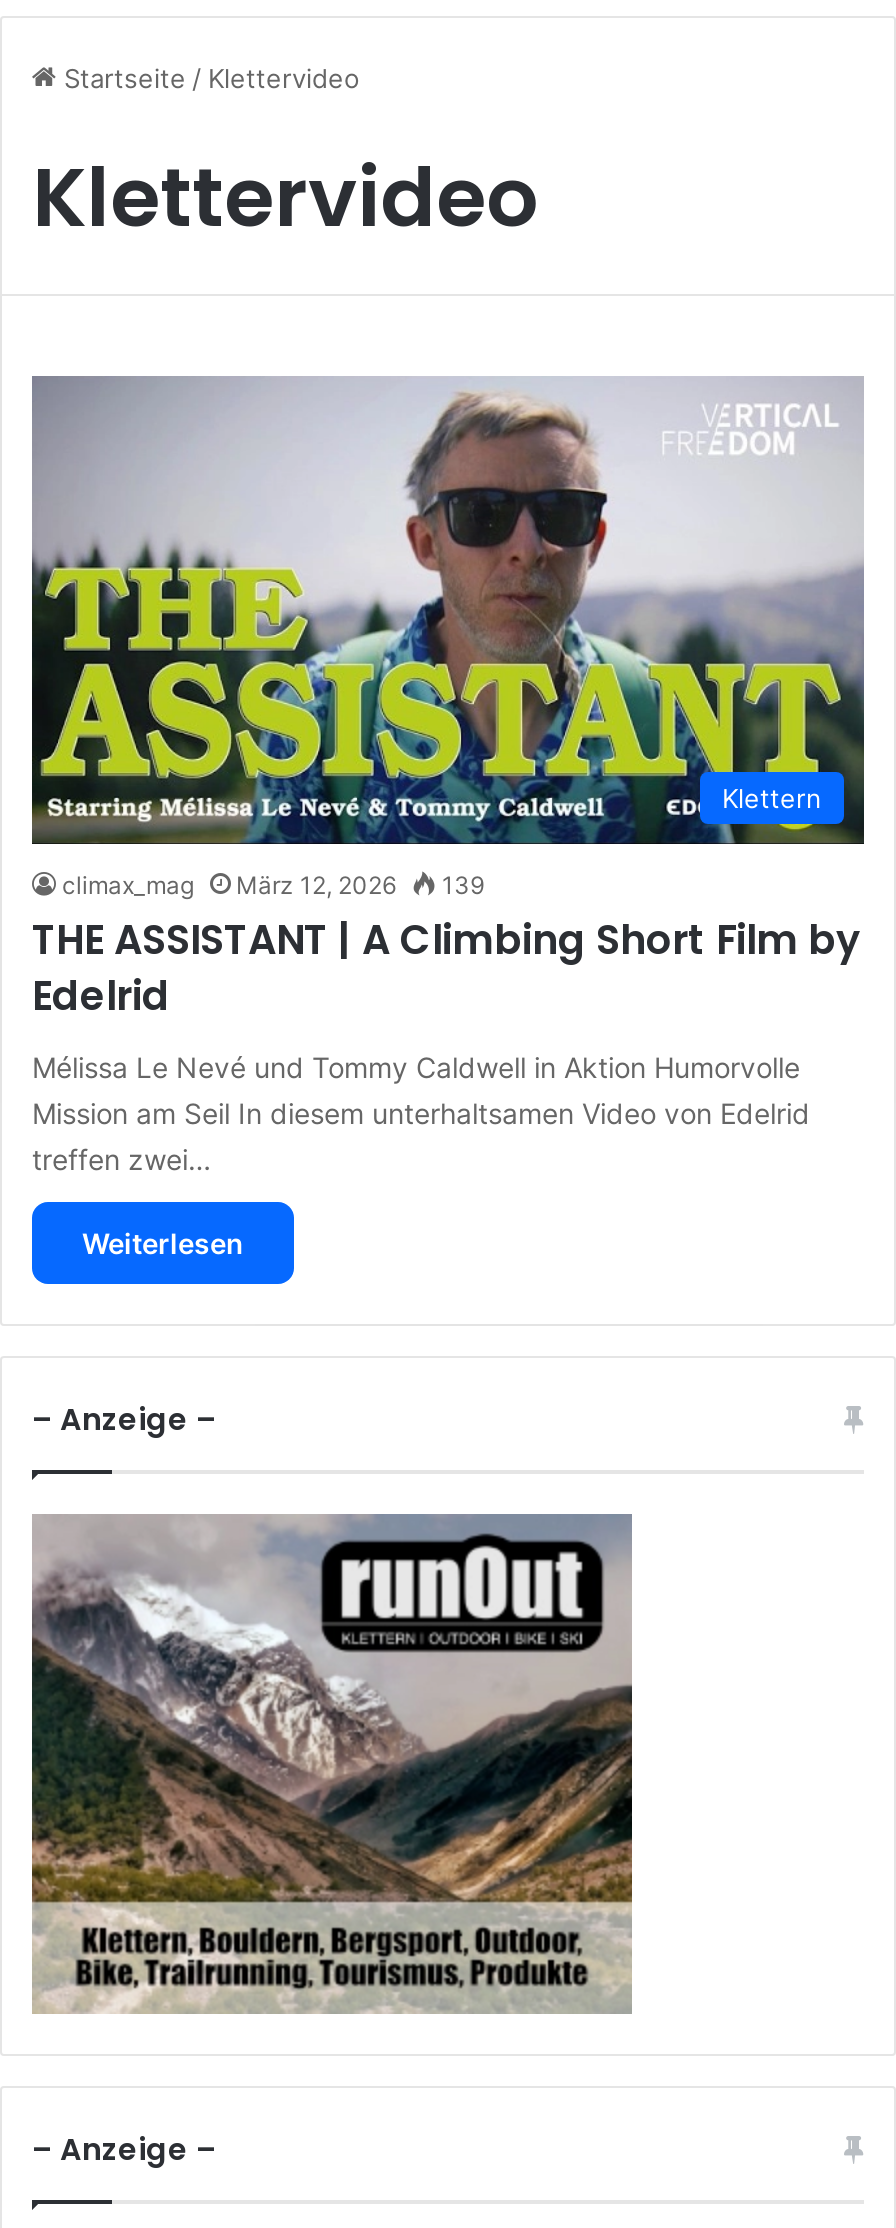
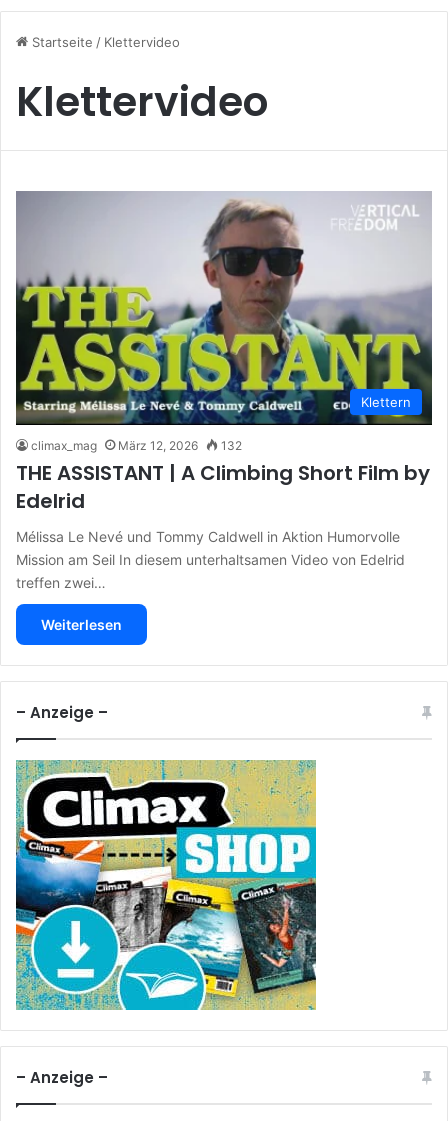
- climax_mag März 12, 2026 139
+ climax_mag März 12, 2026 132

- [image]
+ [image]
